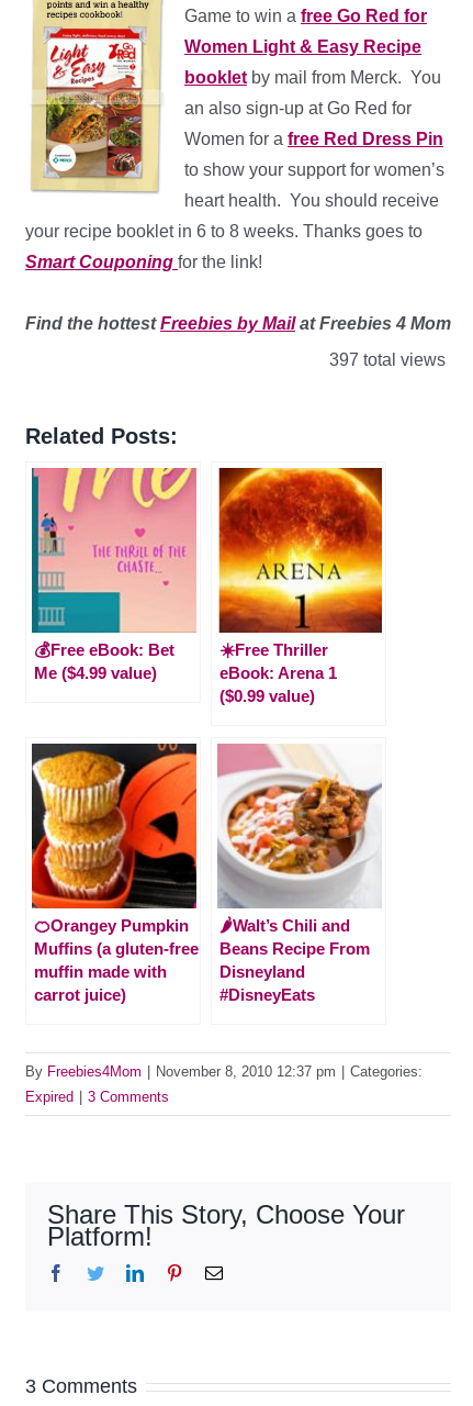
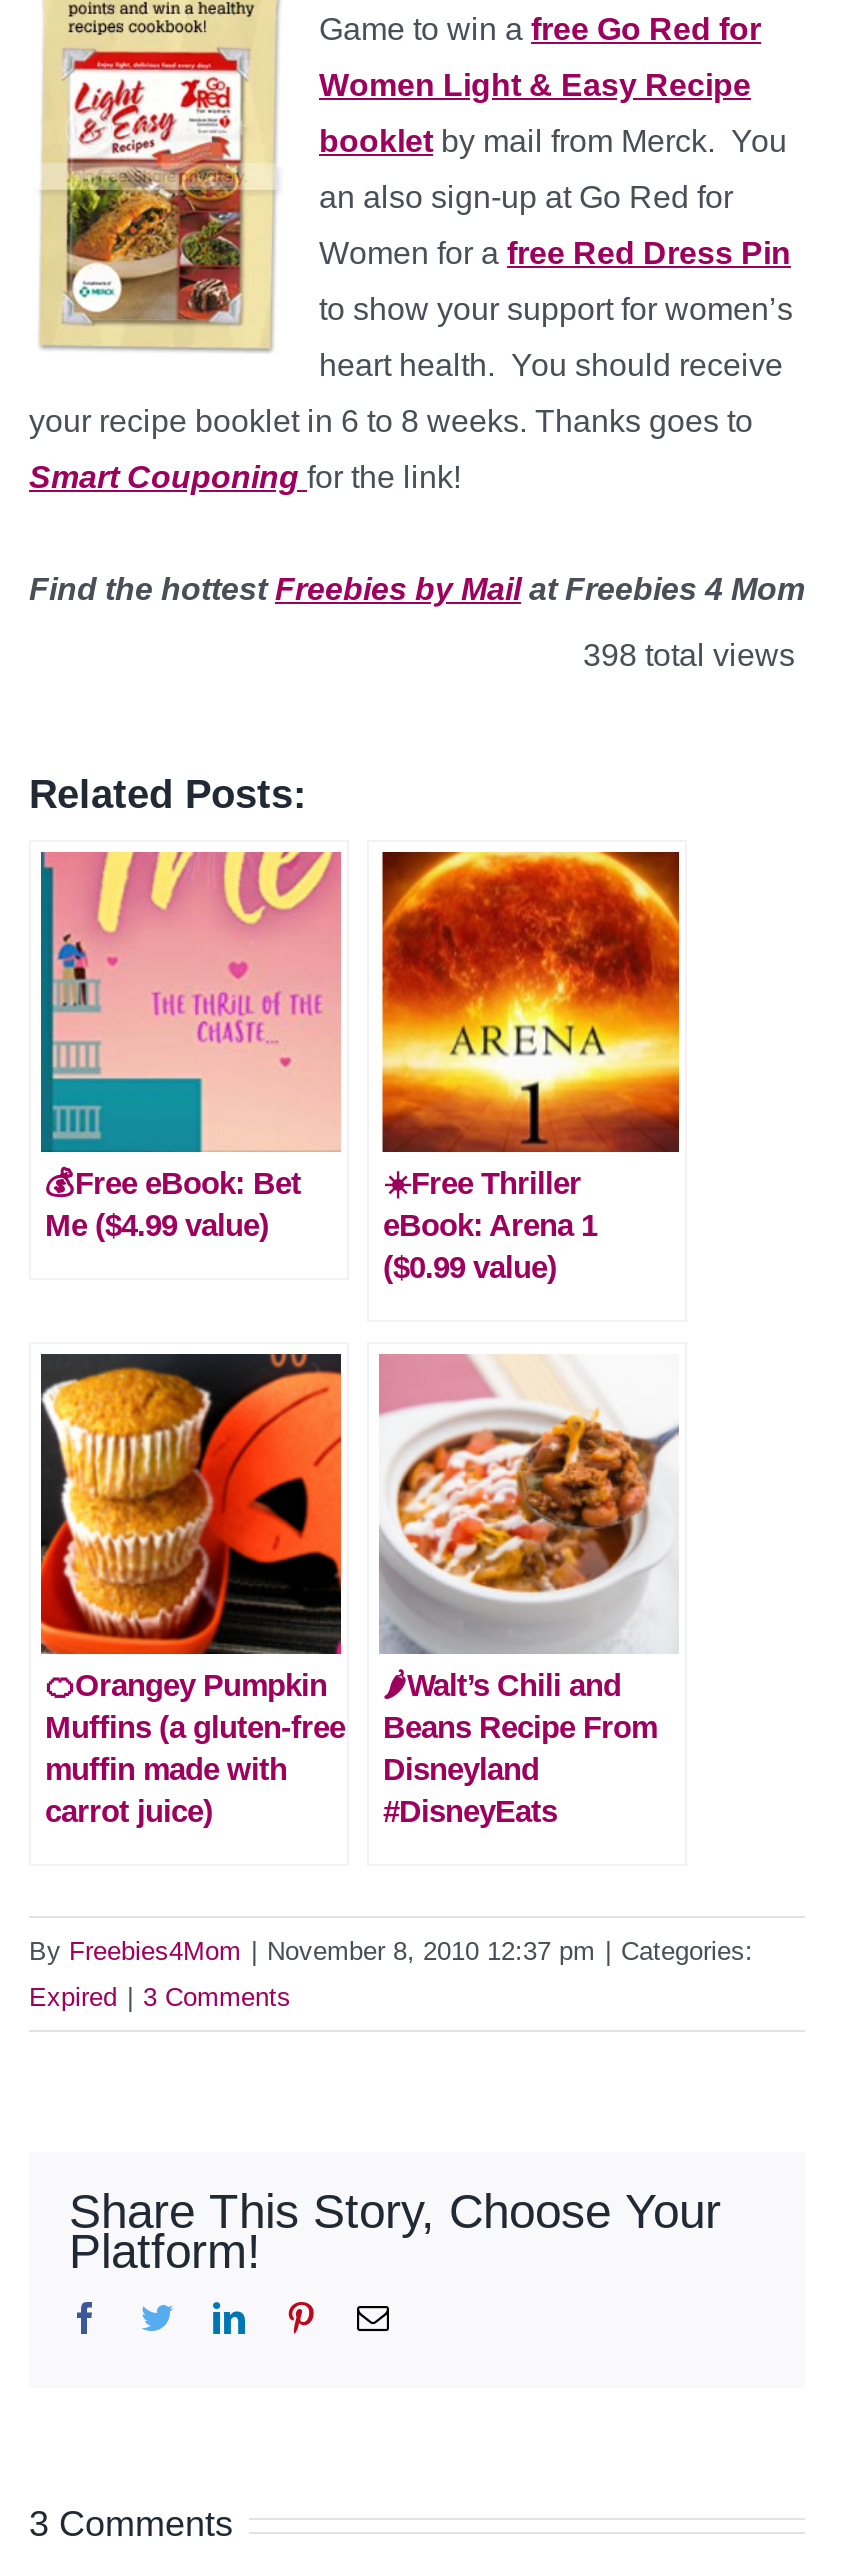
- 397 total views
+ 398 total views
